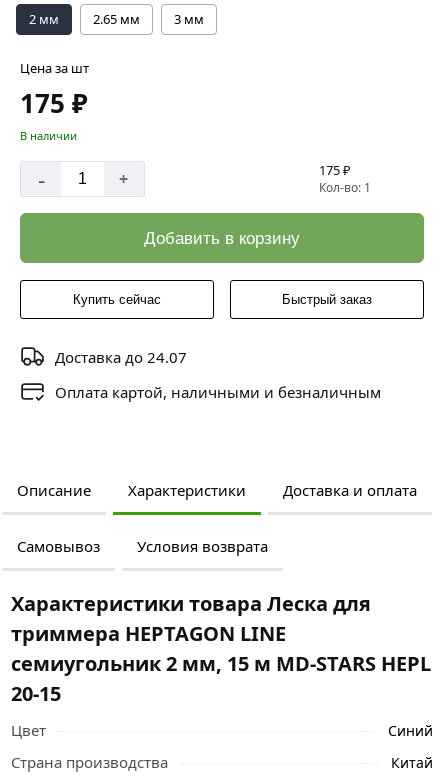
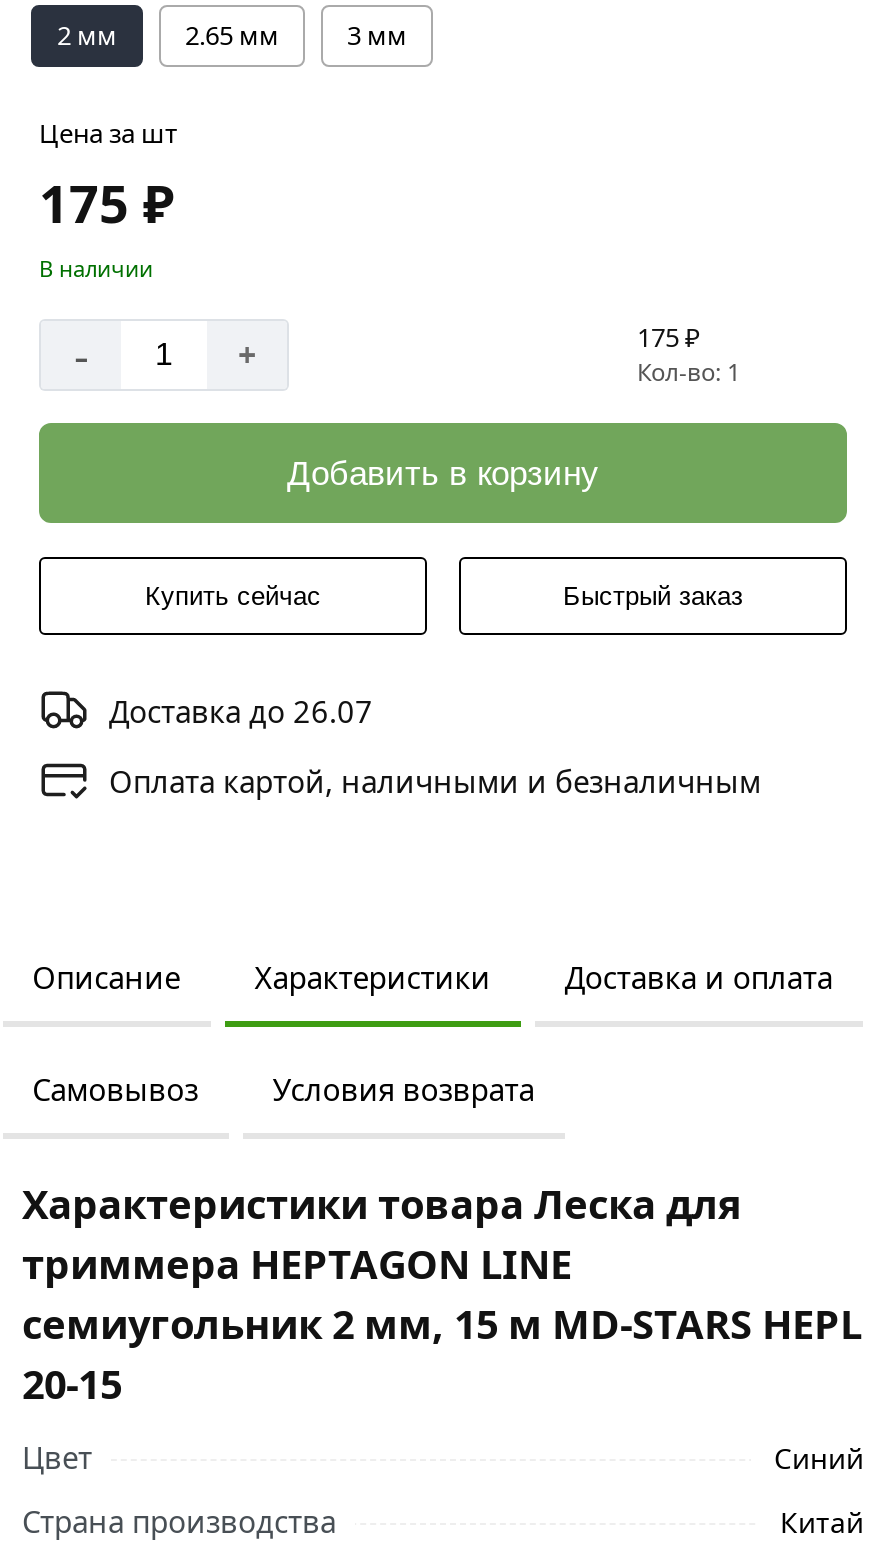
- Доставка до 24.07
+ Доставка до 26.07
